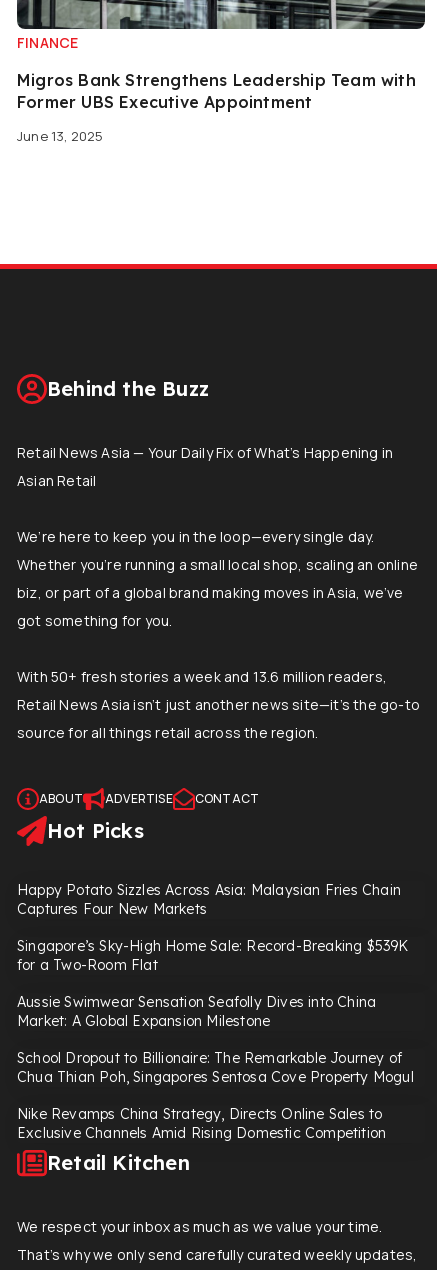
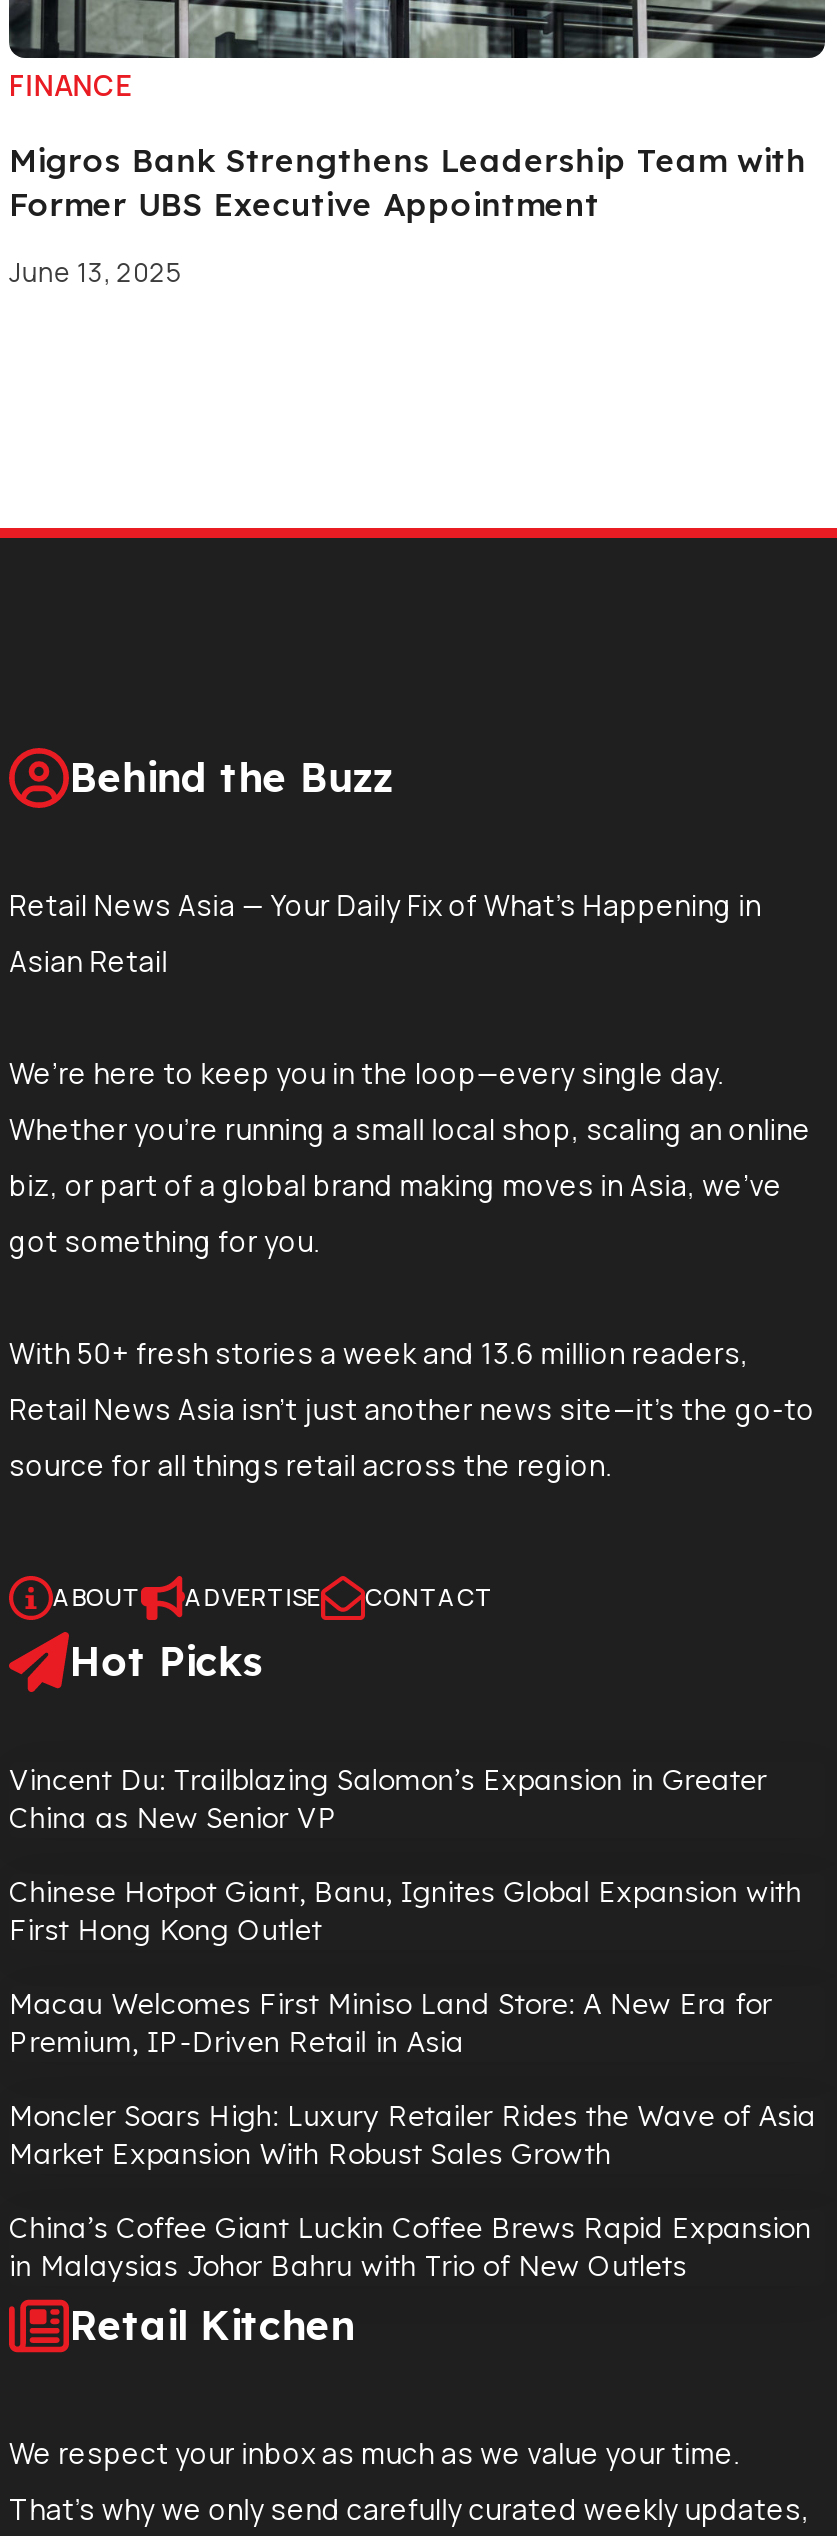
- Happy Potato Sizzles Across Asia: Malaysian Fries Chain
- Captures Four New Markets
+ Vincent Du: Trailblazing Salomon’s Expansion in Greater
+ China as New Senior VP

- Singapore’s Sky-High Home Sale: Record-Breaking $539K
- for a Two-Room Flat
+ Chinese Hotpot Giant, Banu, Ignites Global Expansion with
+ First Hong Kong Outlet

- Aussie Swimwear Sensation Seafolly Dives into China
- Market: A Global Expansion Milestone
+ Macau Welcomes First Miniso Land Store: A New Era for
+ Premium, IP-Driven Retail in Asia

- School Dropout to Billionaire: The Remarkable Journey of
- Chua Thian Poh, Singapores Sentosa Cove Property Mogul
+ Moncler Soars High: Luxury Retailer Rides the Wave of Asia
+ Market Expansion With Robust Sales Growth

- Nike Revamps China Strategy, Directs Online Sales to
- Exclusive Channels Amid Rising Domestic Competition
+ China’s Coffee Giant Luckin Coffee Brews Rapid Expansion
+ in Malaysias Johor Bahru with Trio of New Outlets
